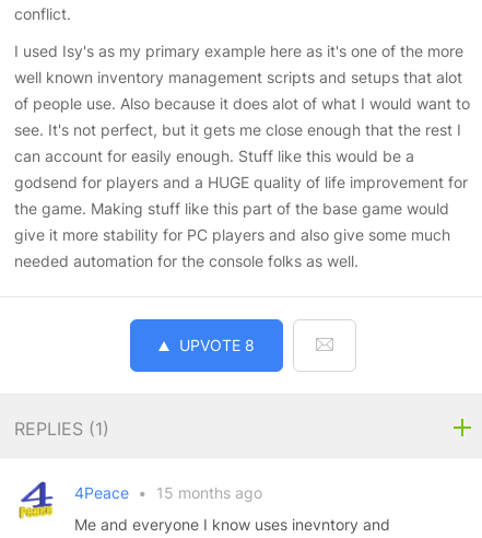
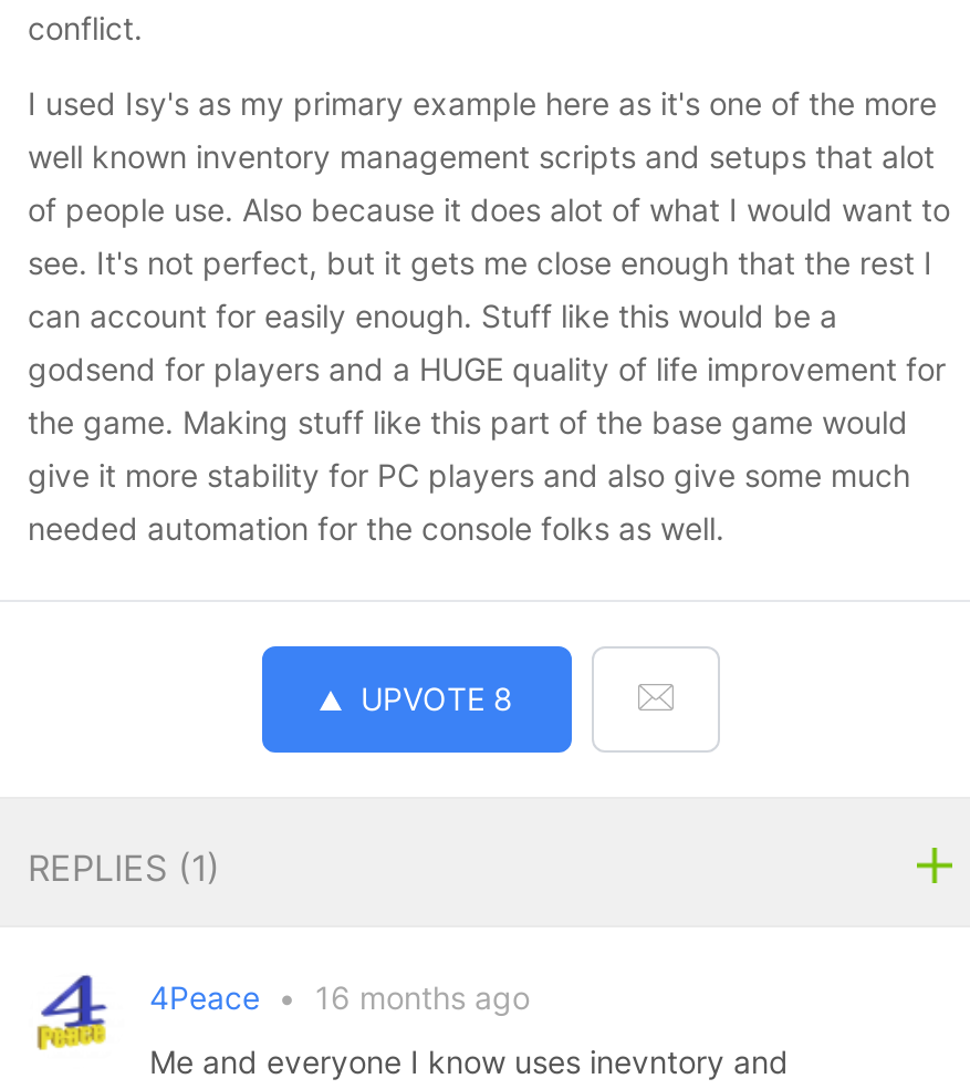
- 4Peace • 15 months ago
+ 4Peace • 16 months ago
